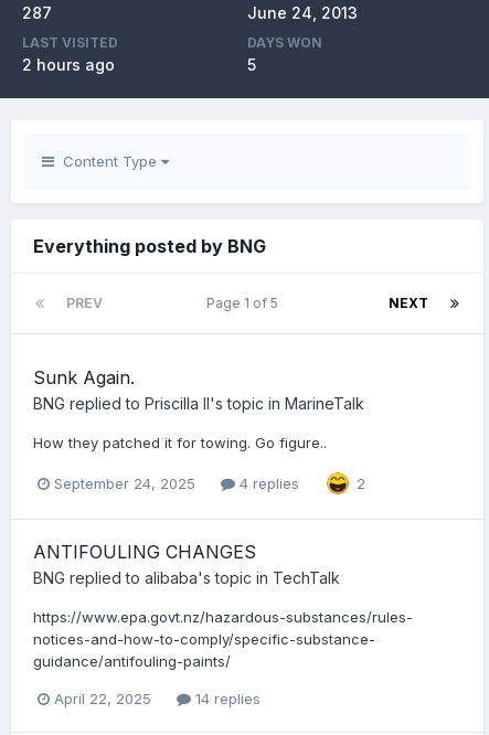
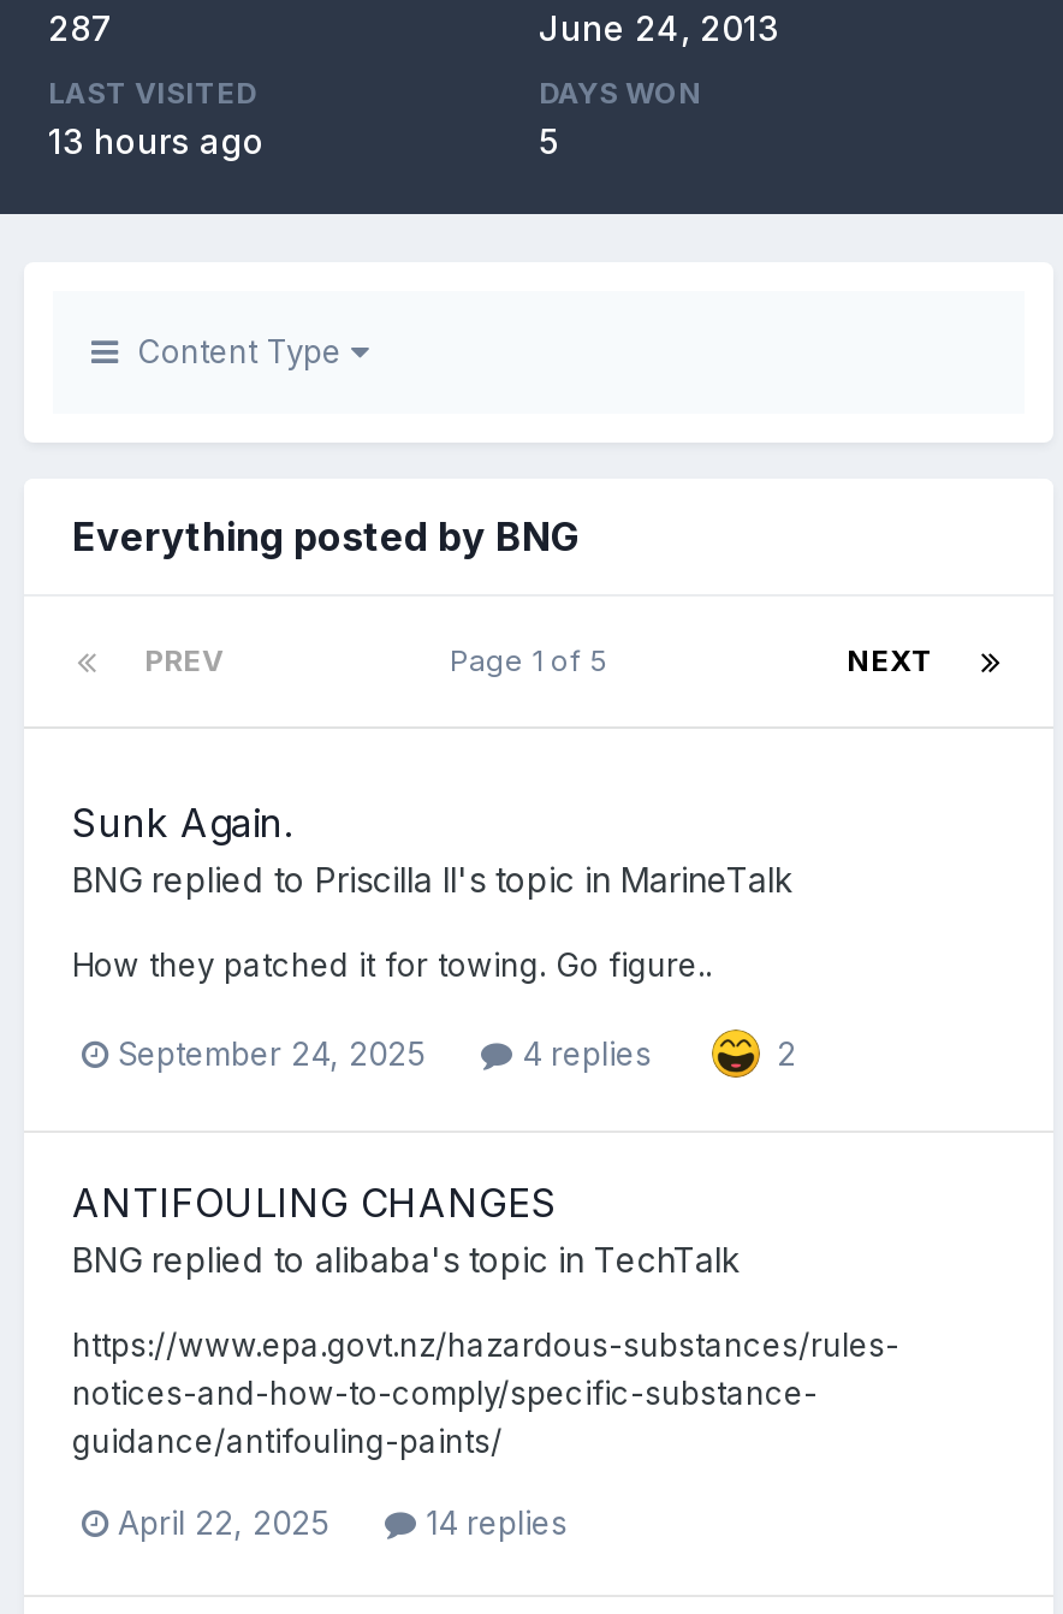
- 2 hours ago
+ 13 hours ago
